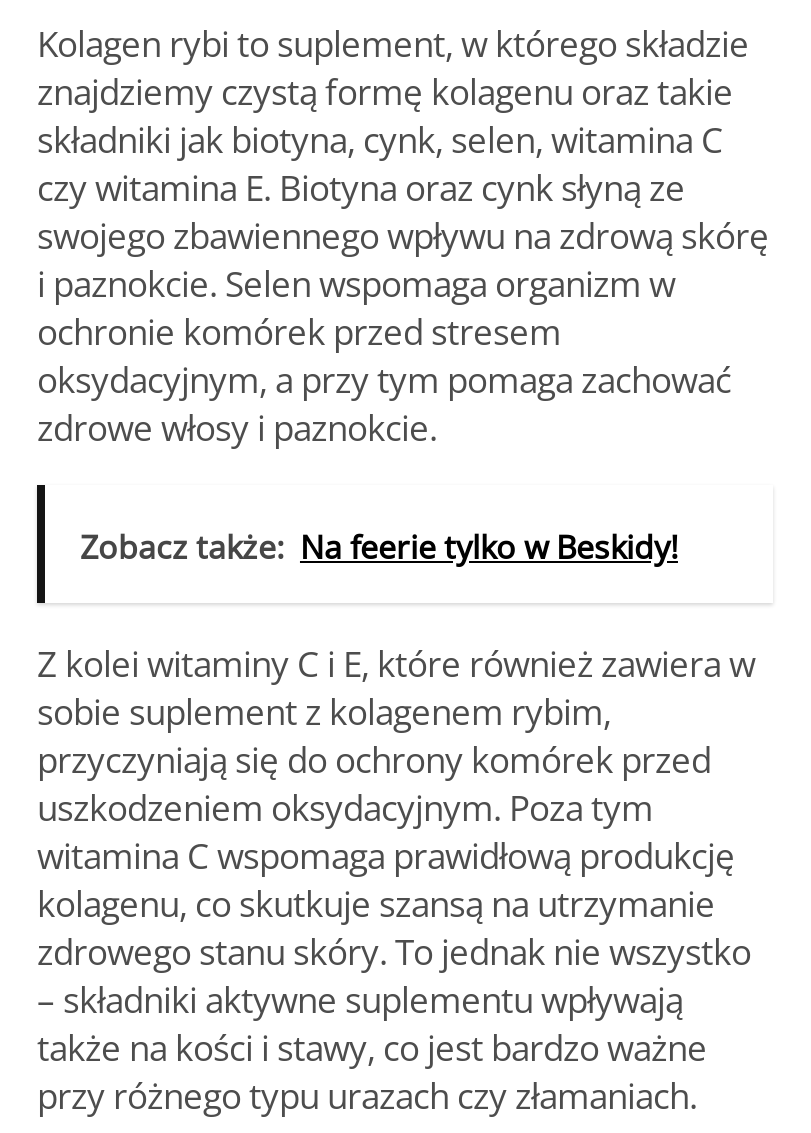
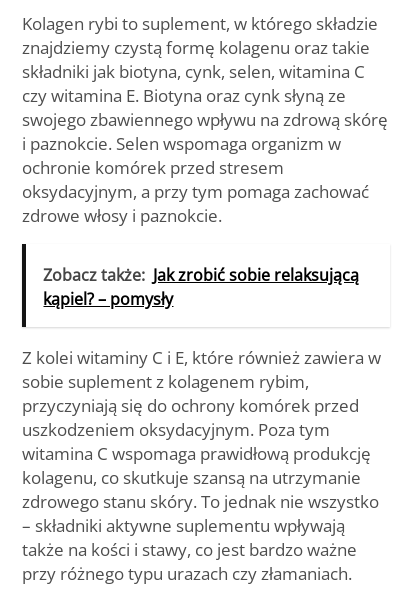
- Zobacz także: Na feerie tylko w Beskidy!
+ Zobacz także: Jak zrobić sobie relaksującą
+ kąpiel? – pomysły
